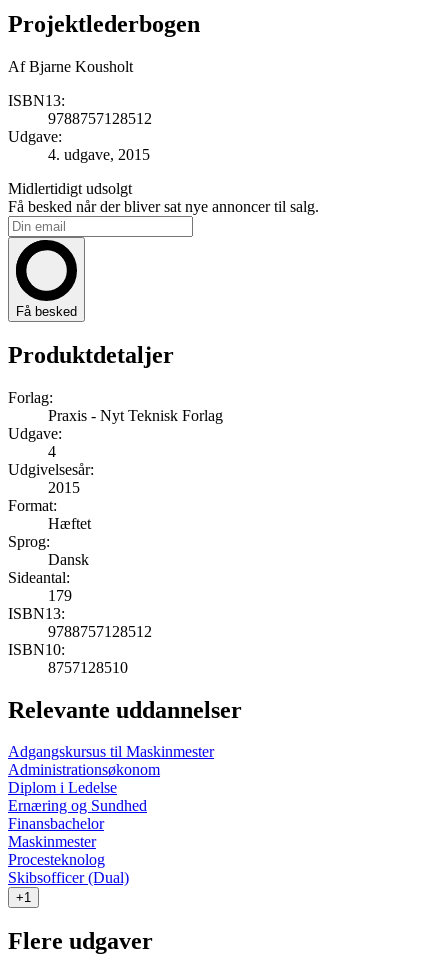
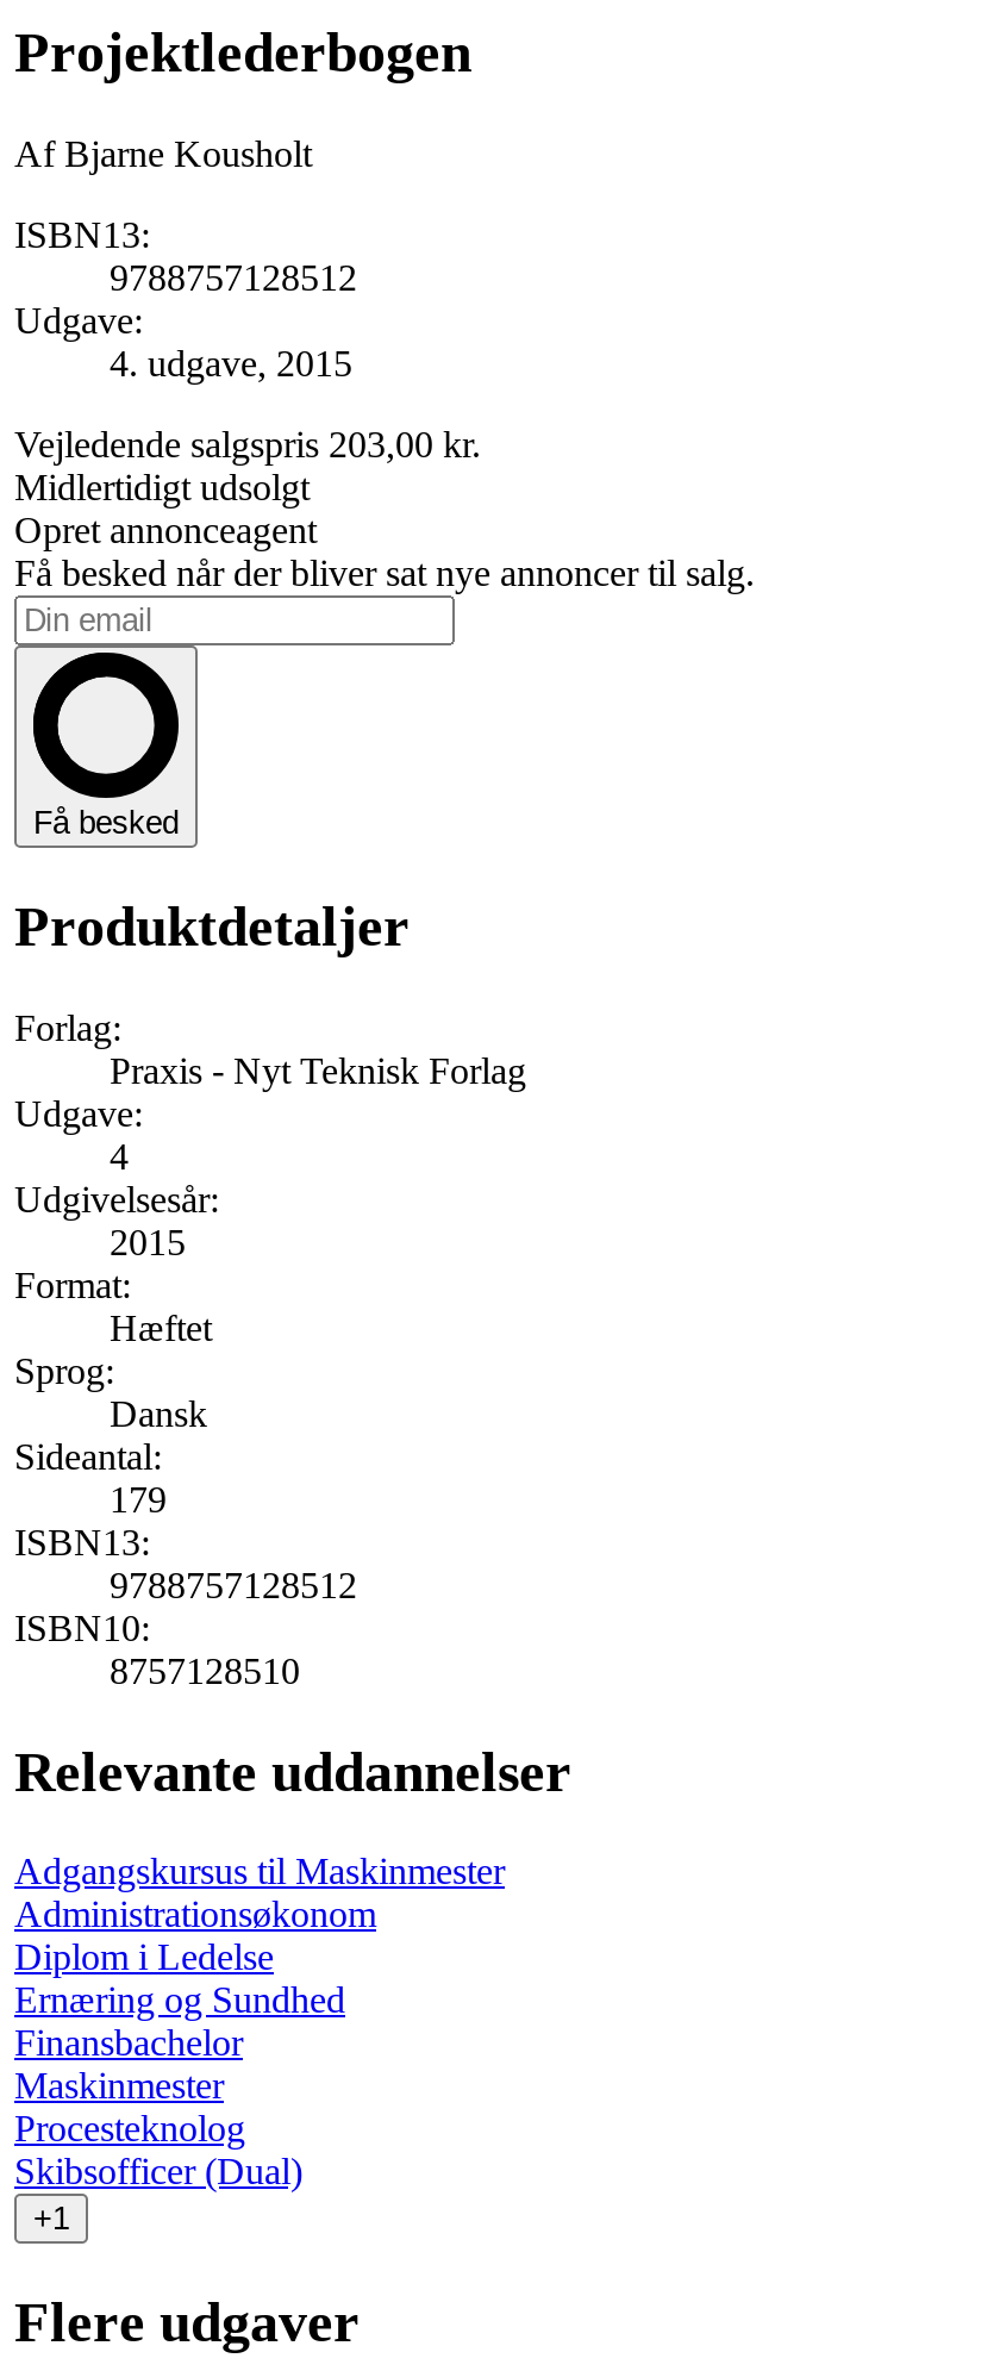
+ Vejledende salgspris 203,00 kr.

+ Opret annonceagent
